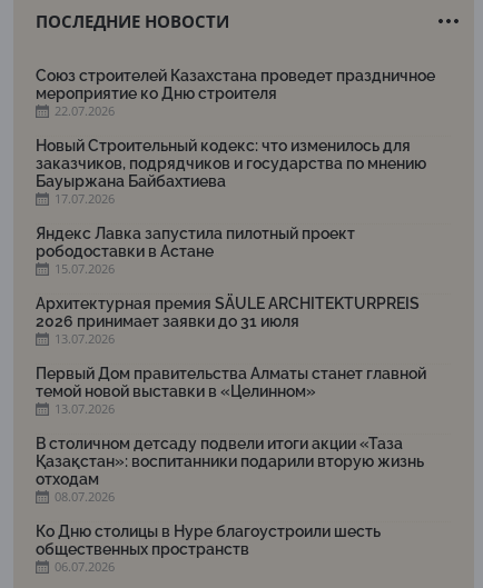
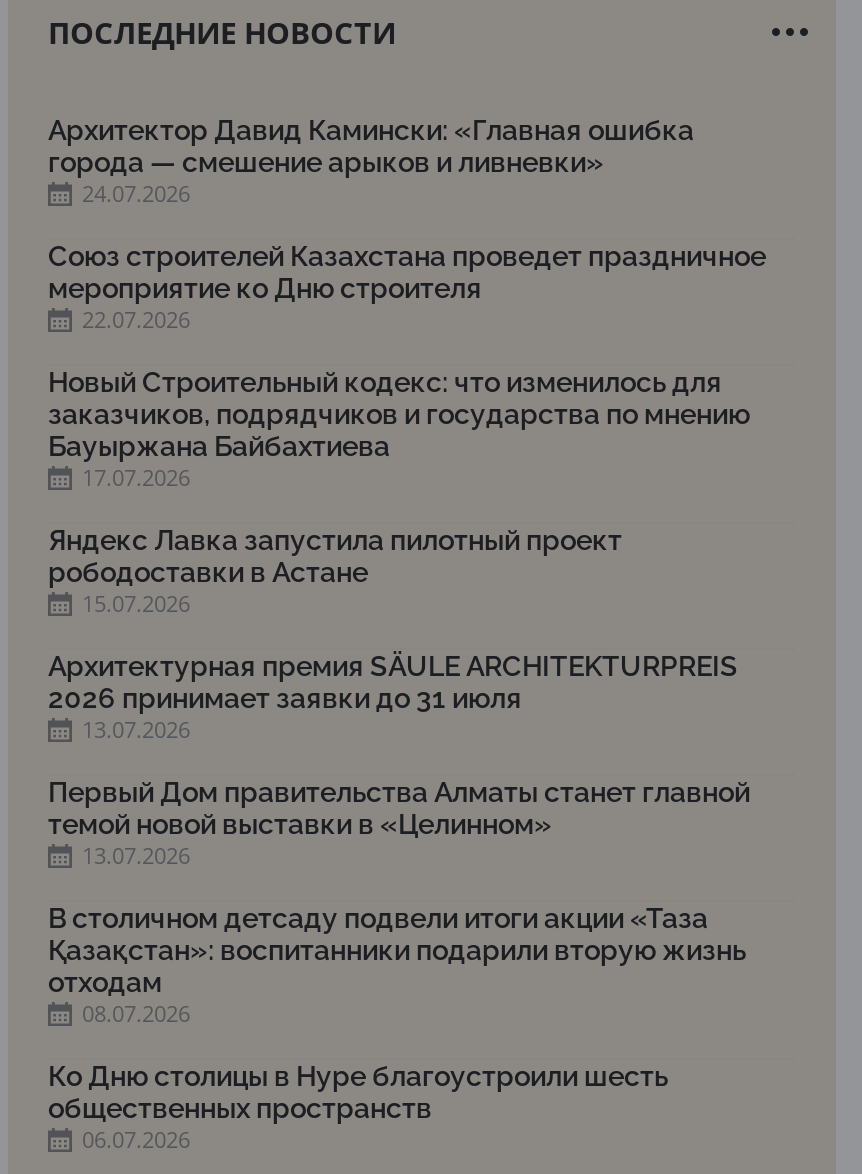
+ Архитектор Давид Камински: «Главная ошибка
+ города — смешение арыков и ливневки»
+ 24.07.2026
